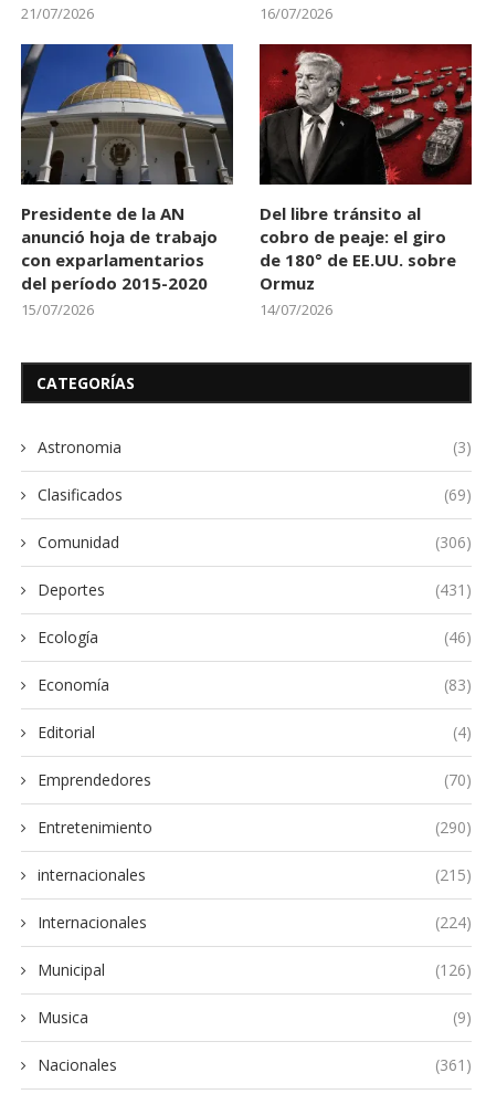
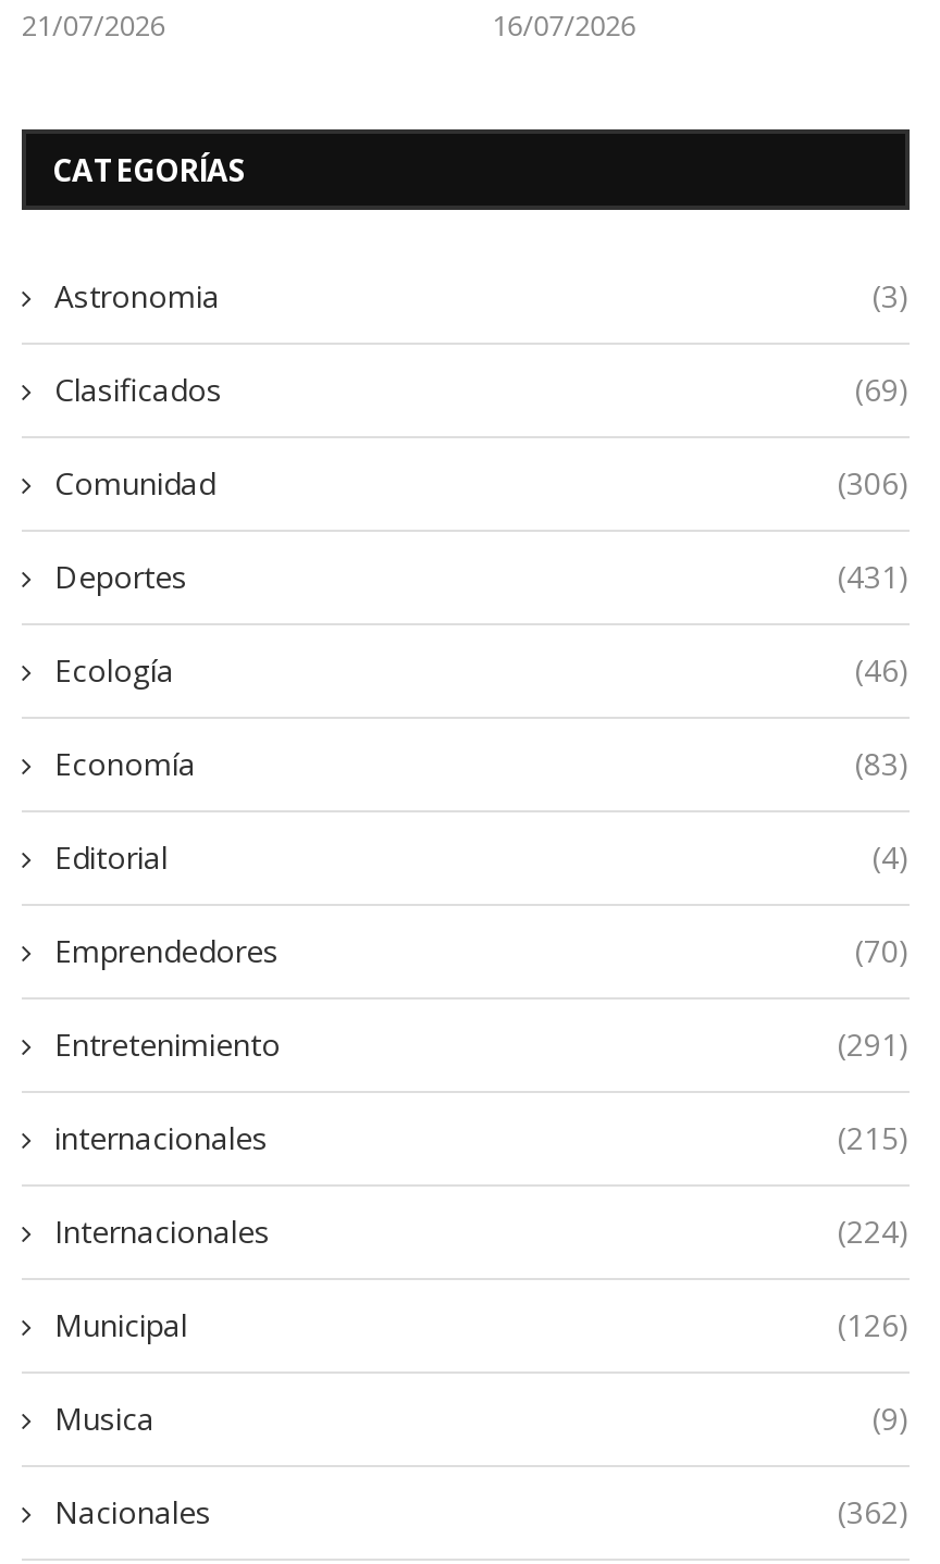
- [image]
- Presidente de la AN
- anunció hoja de trabajo
- con exparlamentarios
- del período 2015-2020
- 15/07/2026

- [image]
- Del libre tránsito al
- cobro de peaje: el giro
- de 180° de EE.UU. sobre
- Ormuz
- 14/07/2026

- (290)
+ (291)

- (361)
+ (362)
